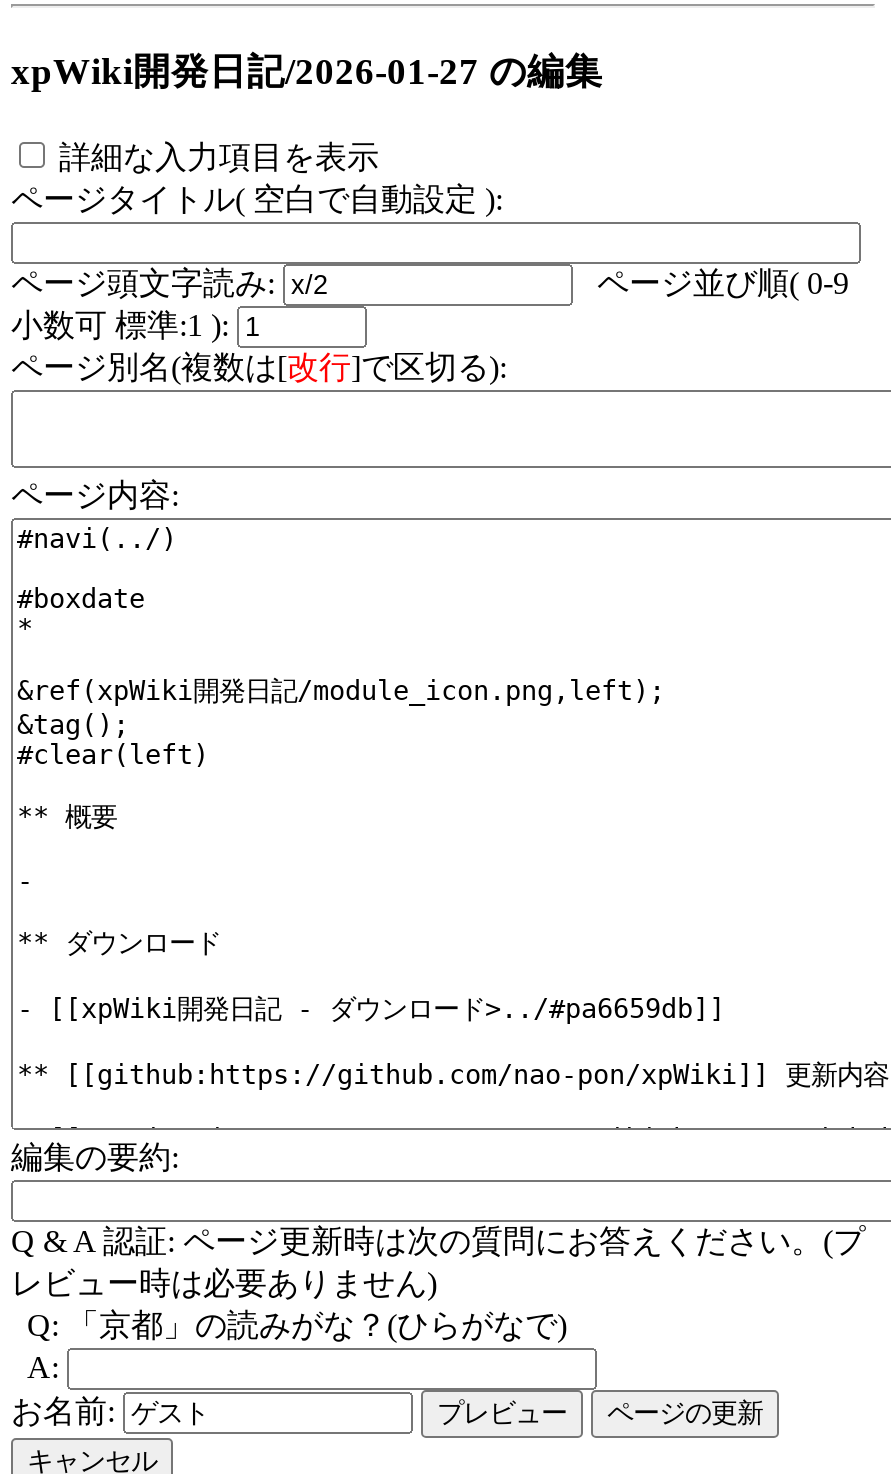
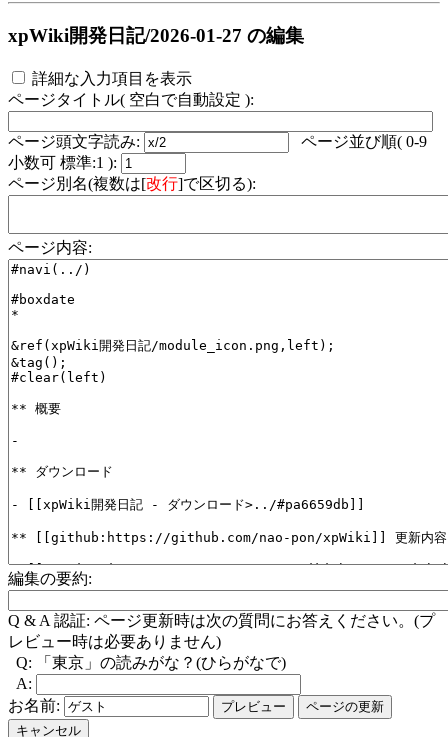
- Q:「京都」の読みがな？(ひらがなで)
+ Q:「東京」の読みがな？(ひらがなで)
